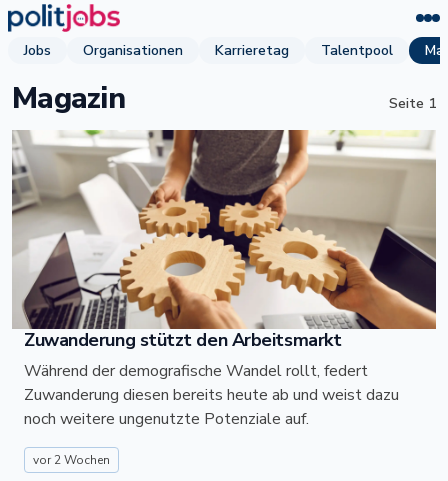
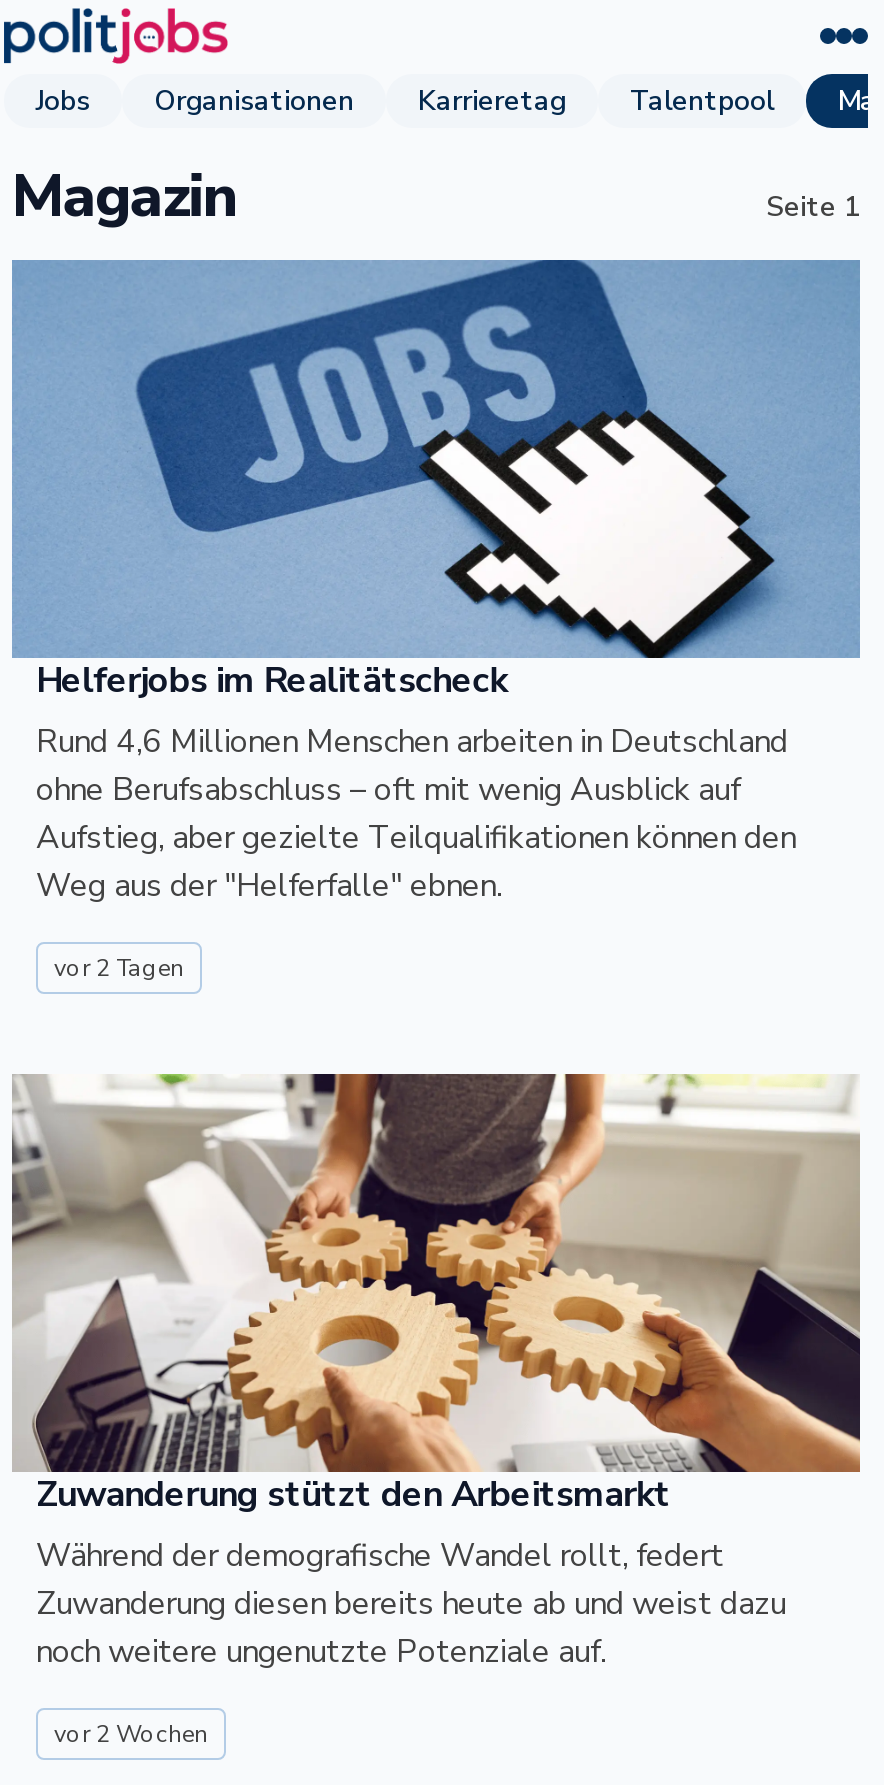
+ [image]
+ Helferjobs im Realitätscheck
+ Rund 4,6 Millionen Menschen arbeiten in Deutschland
+ ohne Berufsabschluss – oft mit wenig Ausblick auf
+ Aufstieg, aber gezielte Teilqualifikationen können den
+ Weg aus der "Helferfalle" ebnen.
+ vor 2 Tagen
